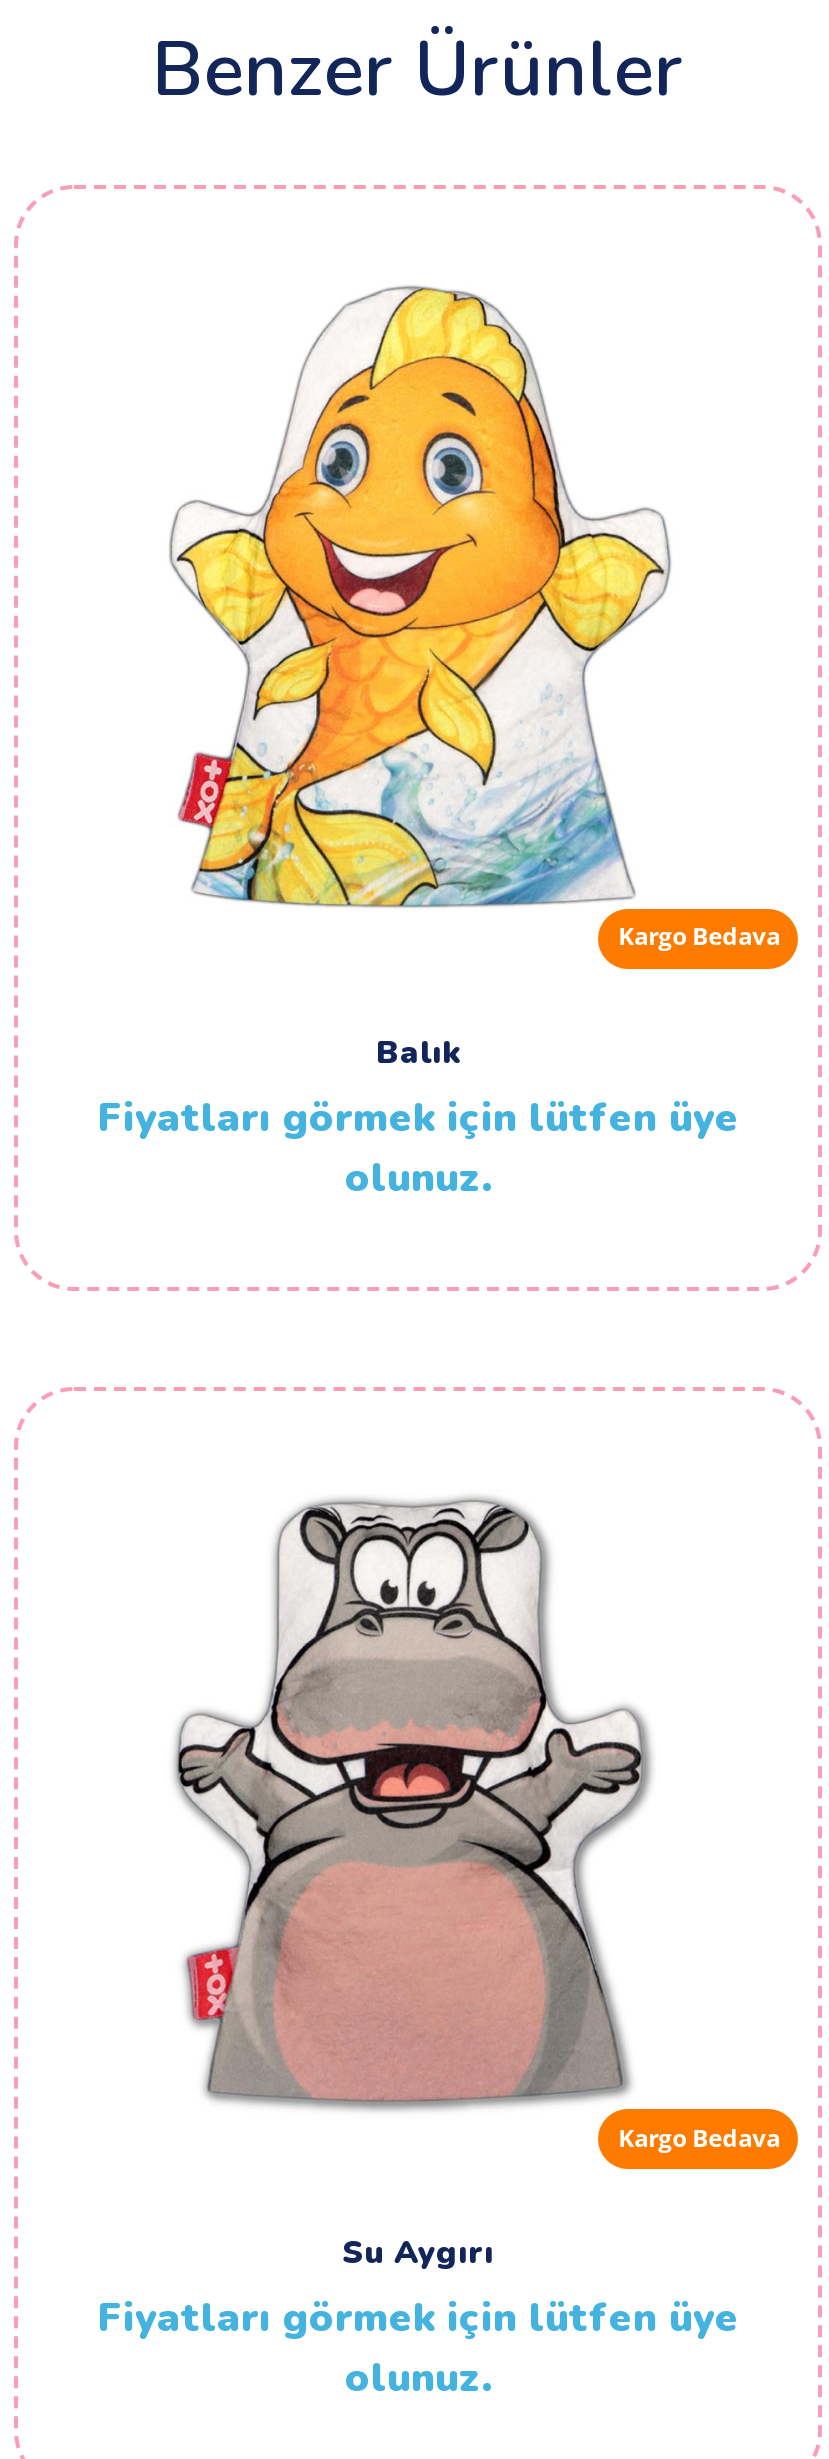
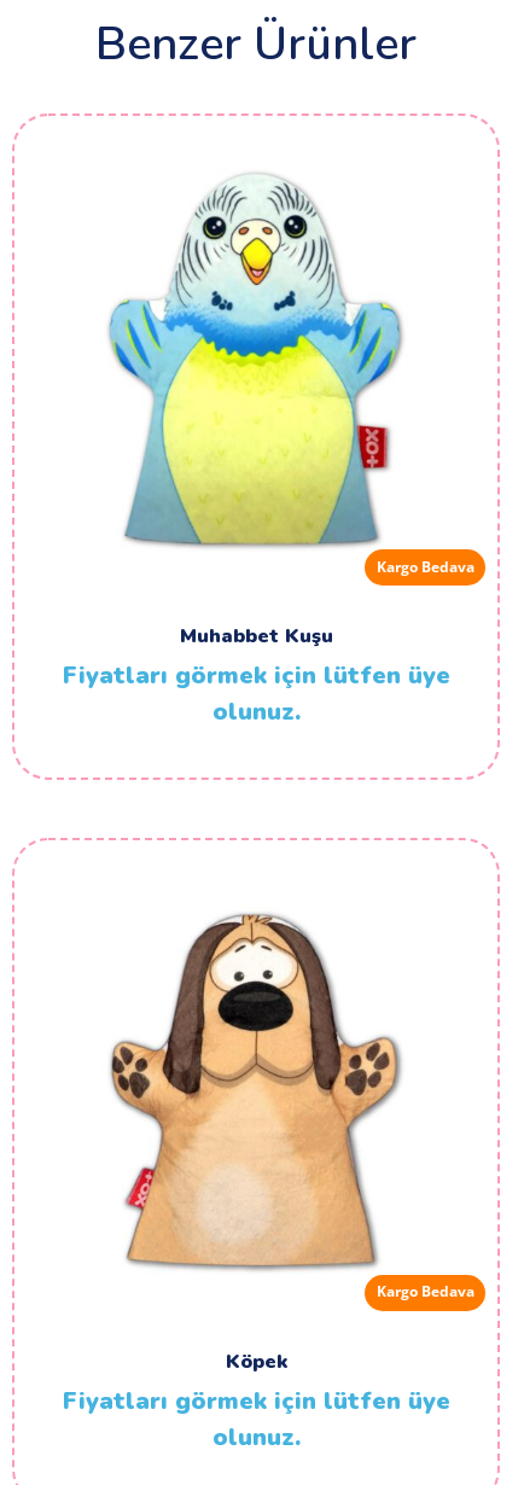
- [image]
+ [image]

- Balık
+ Muhabbet Kuşu

- [image]
+ [image]

- Su Aygırı
+ Köpek
